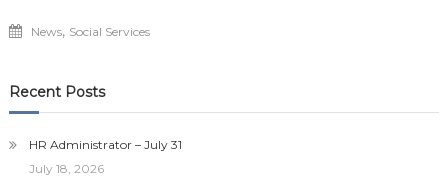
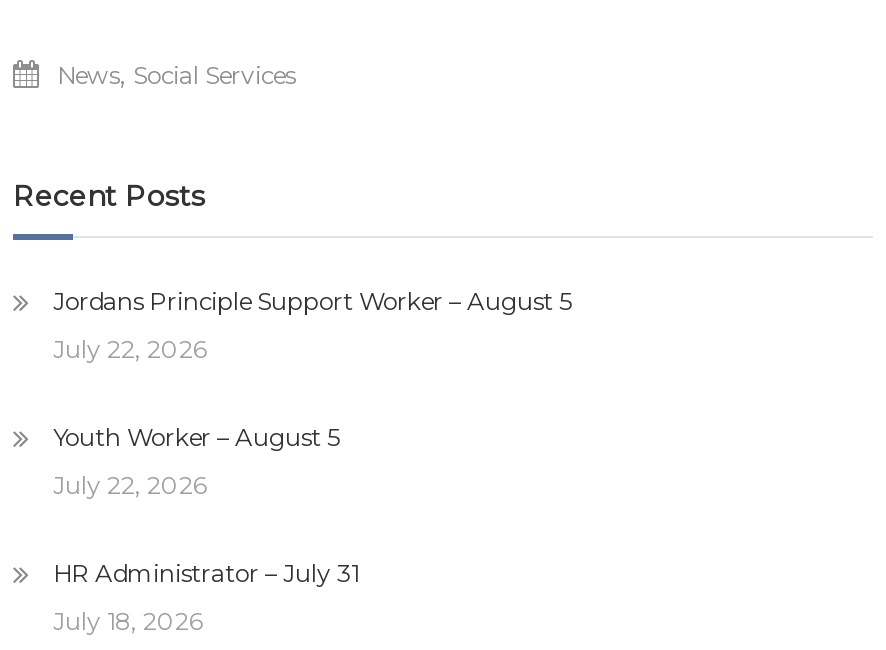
+ Jordans Principle Support Worker – August 5
+ July 22, 2026
+ Youth Worker – August 5
+ July 22, 2026
